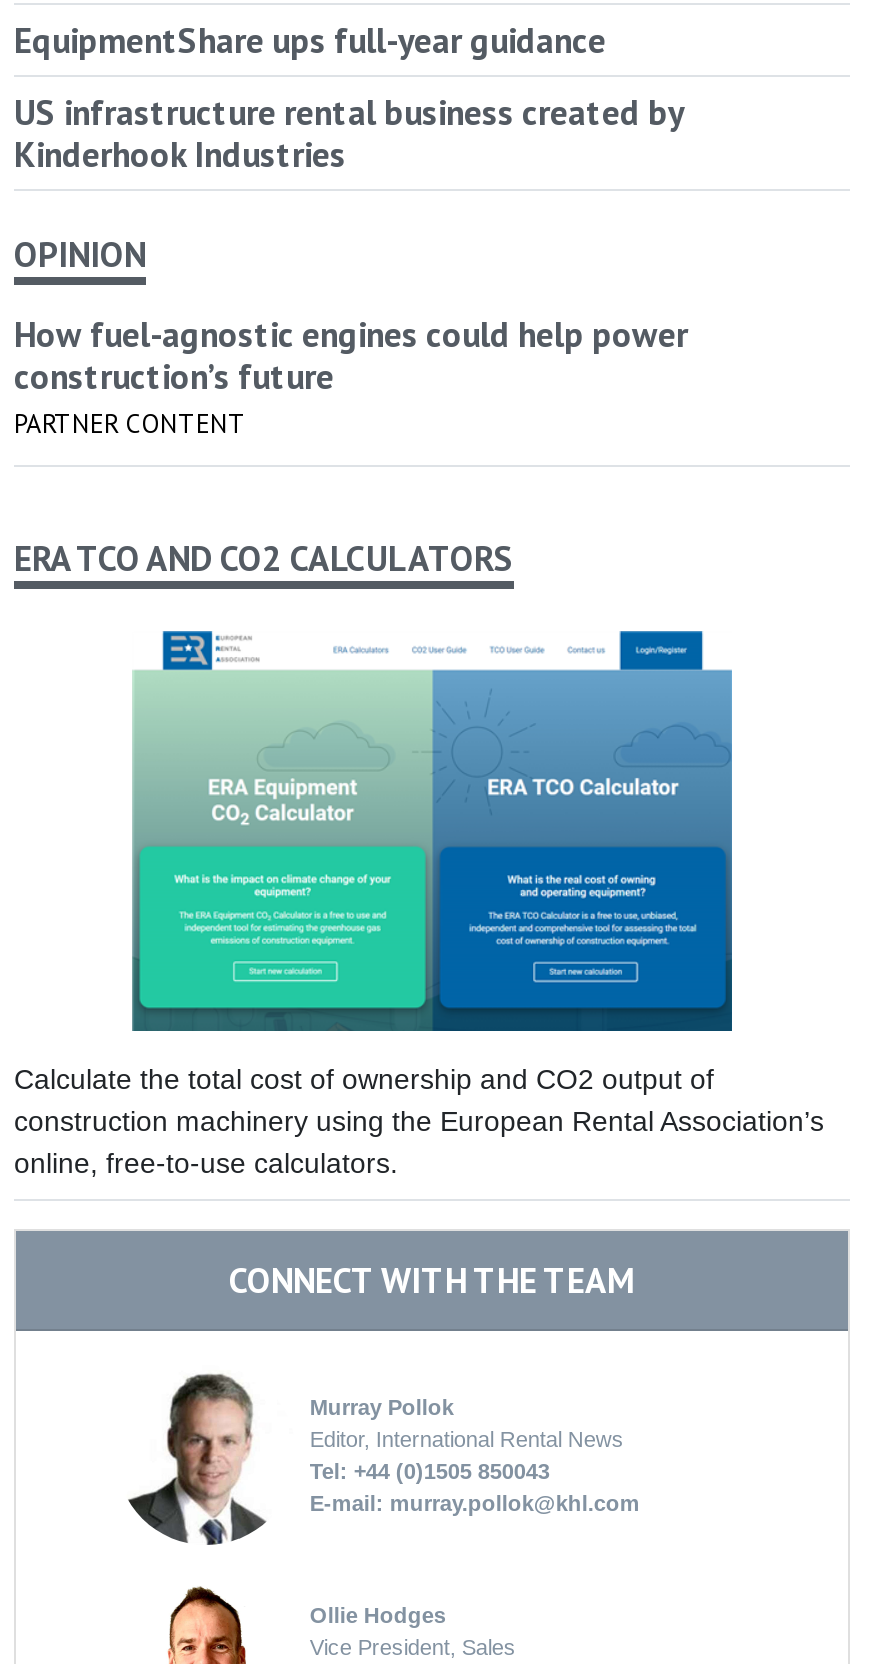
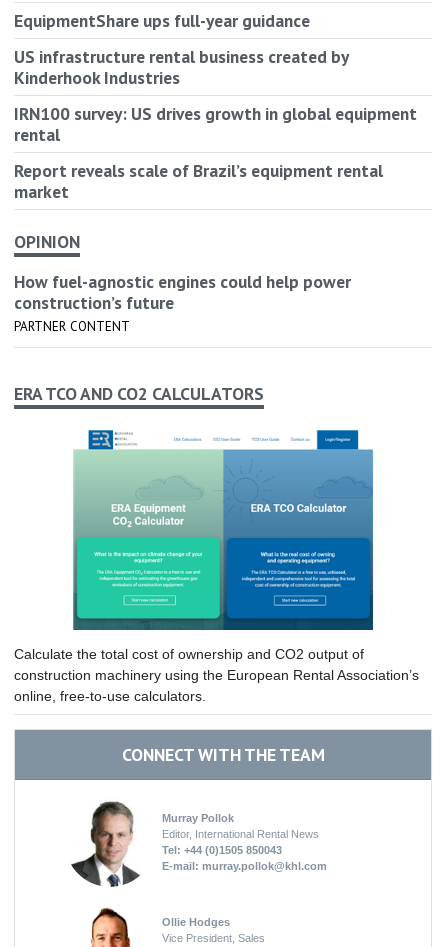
+ IRN100 survey: US drives growth in global equipment
+ rental
+ Report reveals scale of Brazil’s equipment rental
+ market
